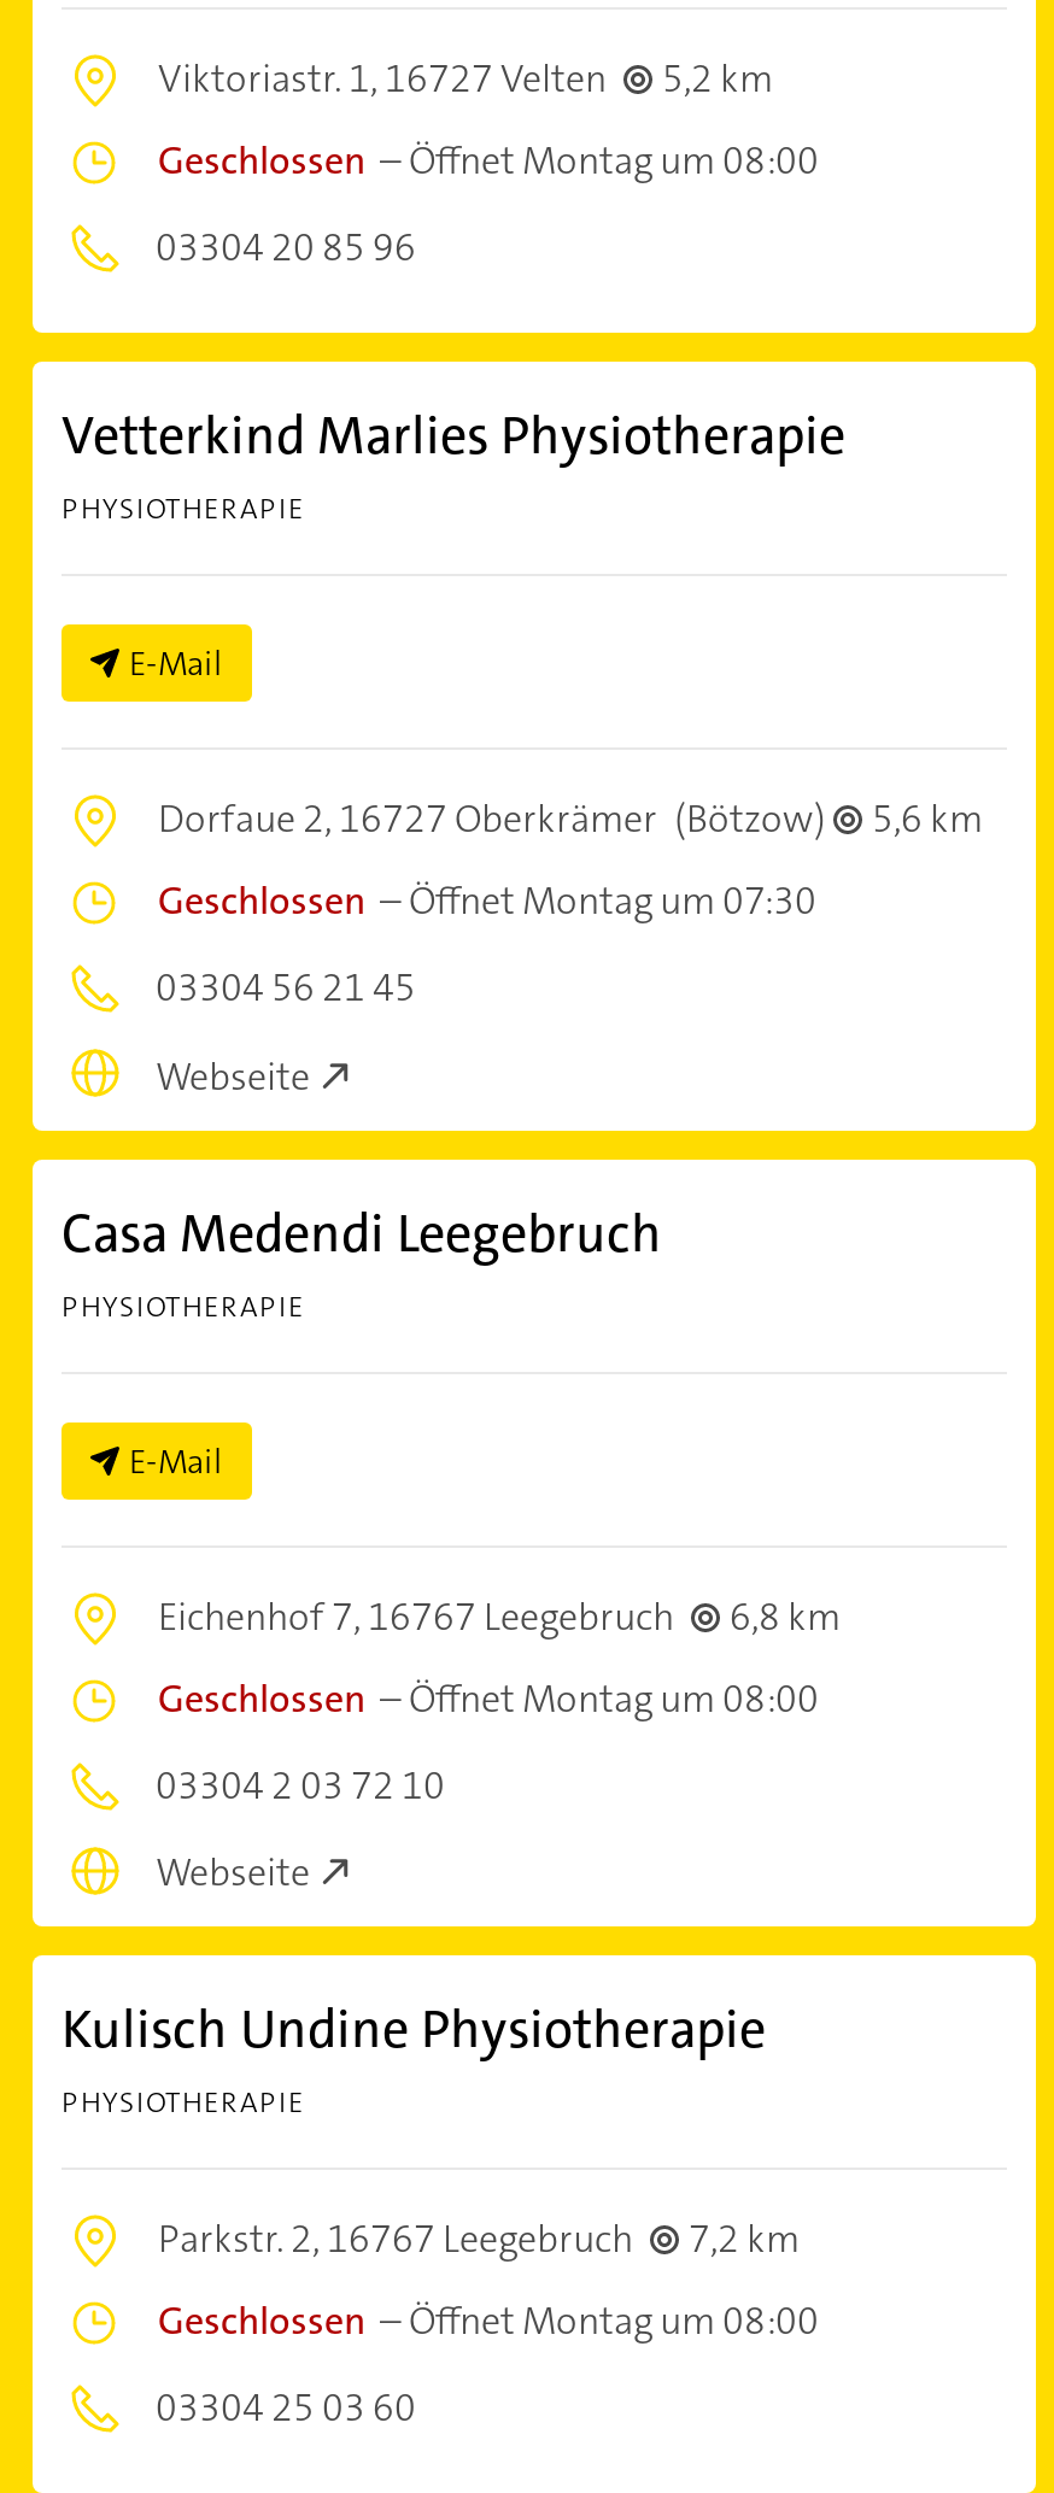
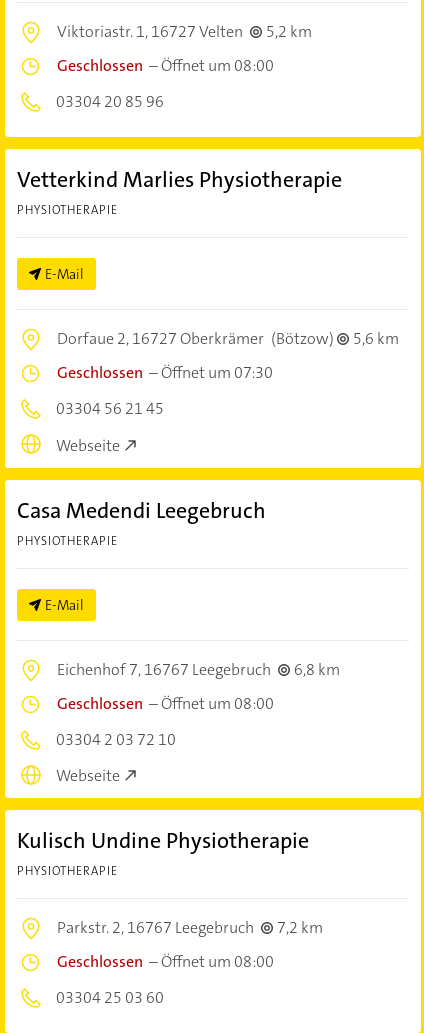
- Geschlossen –Öffnet Montag um 08:00
+ Geschlossen –Öffnet um 08:00

- Geschlossen –Öffnet Montag um 07:30
+ Geschlossen –Öffnet um 07:30

- Geschlossen –Öffnet Montag um 08:00
+ Geschlossen –Öffnet um 08:00

- Geschlossen –Öffnet Montag um 08:00
+ Geschlossen –Öffnet um 08:00
